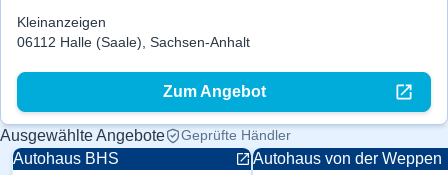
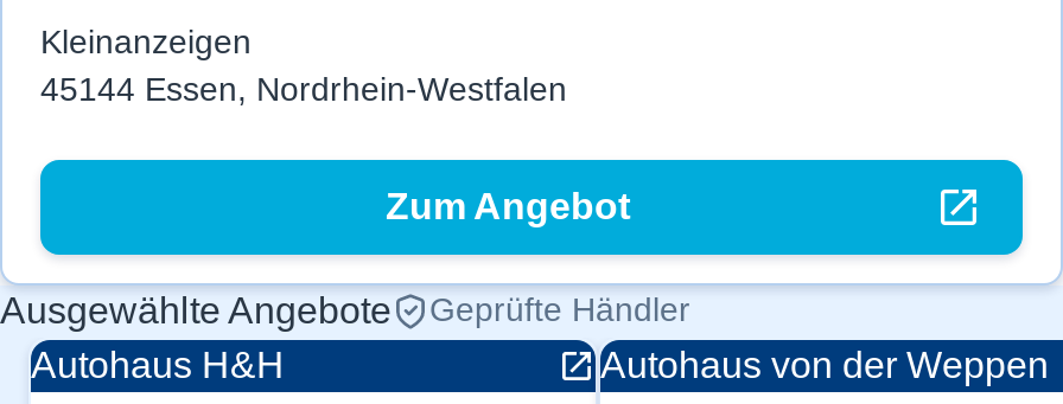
- 06112 Halle (Saale), Sachsen-Anhalt
+ 45144 Essen, Nordrhein-Westfalen

- Autohaus BHS
+ Autohaus H&H
